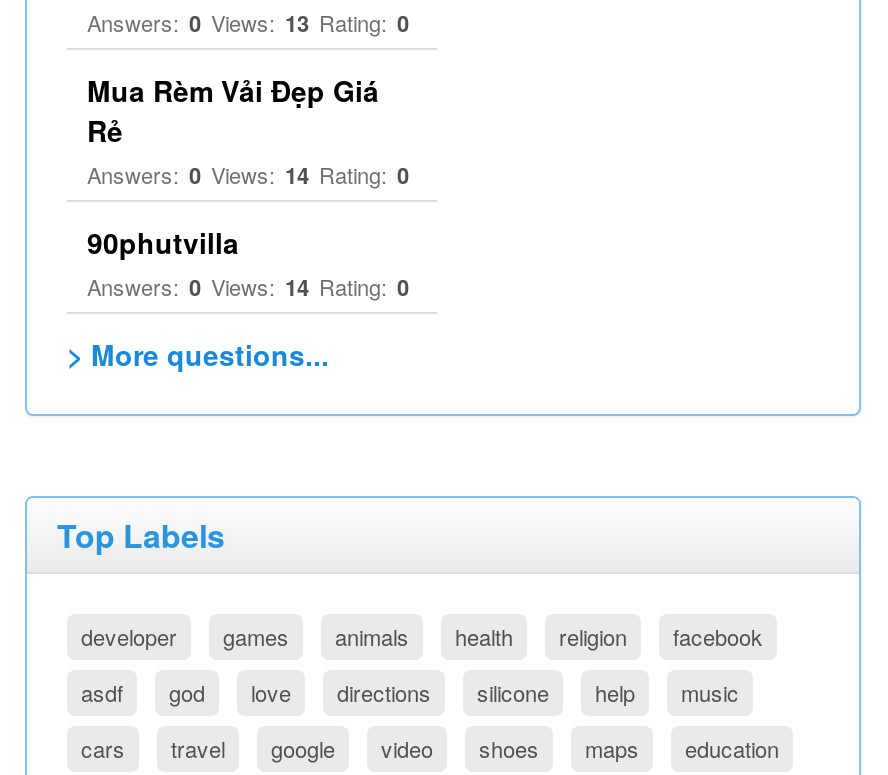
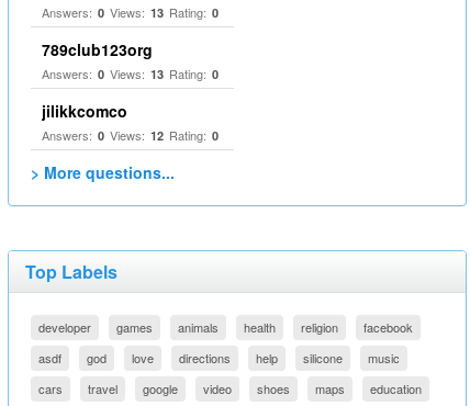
- Mua Rèm Vải Đẹp Giá
- Rẻ
- Answers: 0 Views: 14 Rating: 0
+ 789club123org
+ Answers: 0 Views: 13 Rating: 0

- 90phutvilla
- Answers: 0 Views: 14 Rating: 0
+ jilikkcomco
+ Answers: 0 Views: 12 Rating: 0

moved up: silicone
